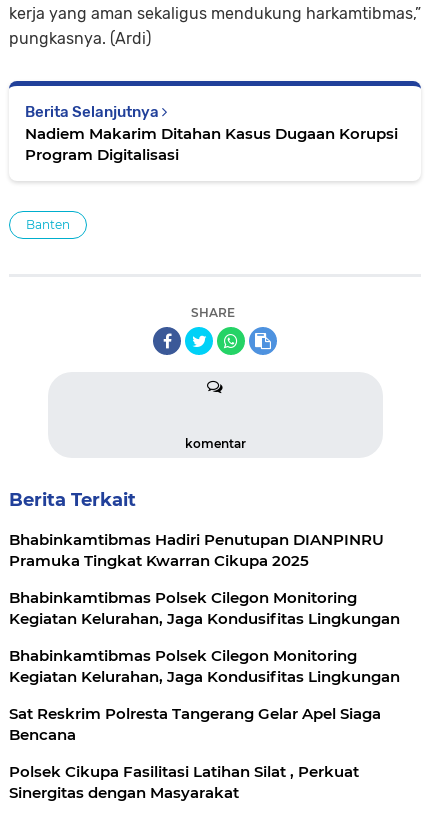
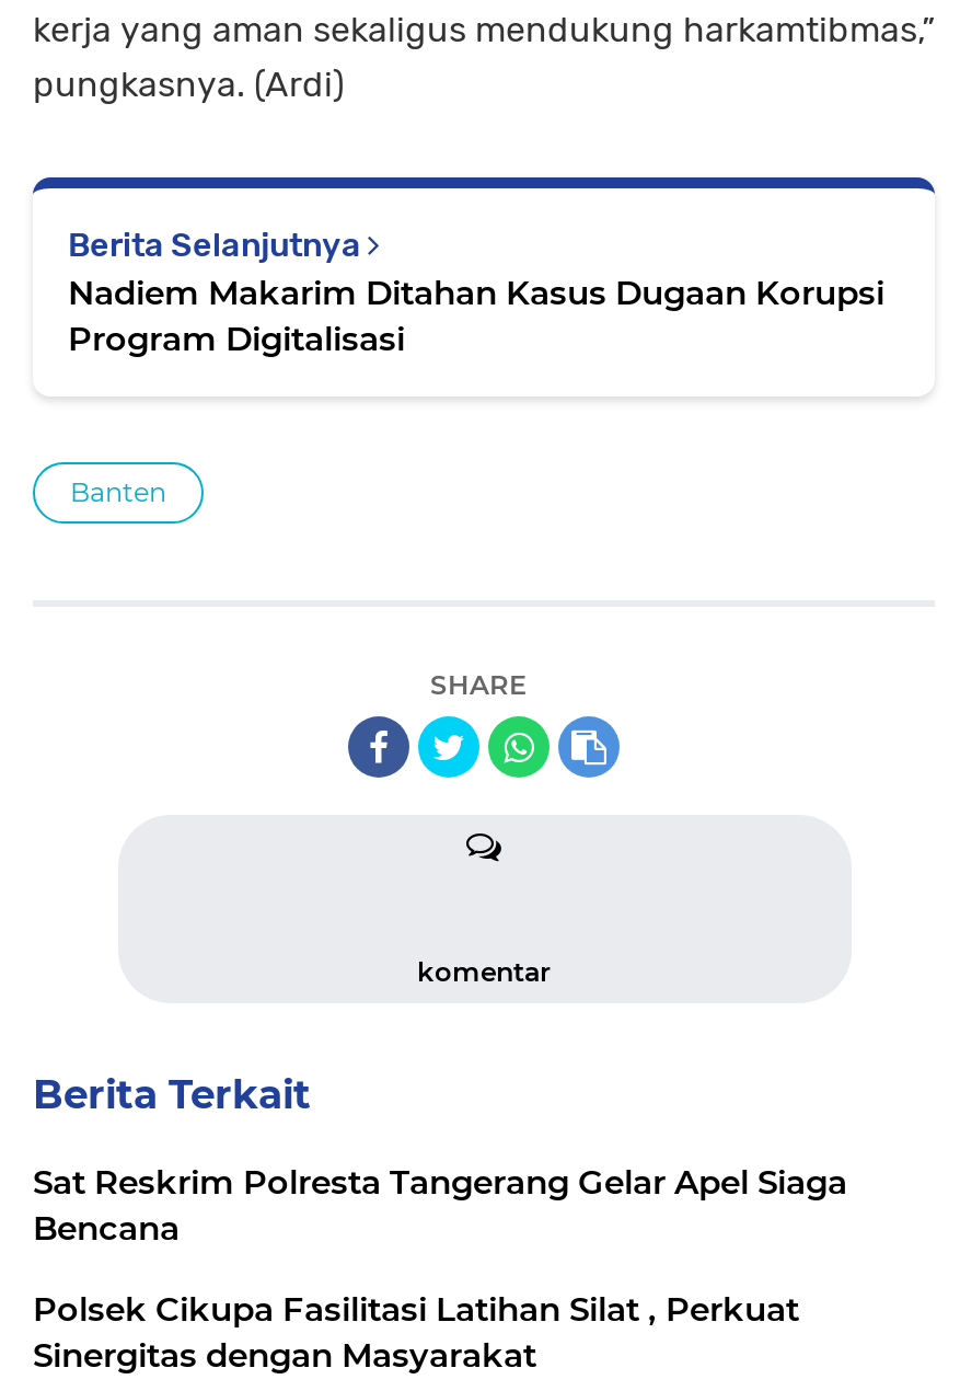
- Bhabinkamtibmas Hadiri Penutupan DIANPINRU
- Pramuka Tingkat Kwarran Cikupa 2025
- Bhabinkamtibmas Polsek Cilegon Monitoring
- Kegiatan Kelurahan, Jaga Kondusifitas Lingkungan
- Bhabinkamtibmas Polsek Cilegon Monitoring
- Kegiatan Kelurahan, Jaga Kondusifitas Lingkungan
